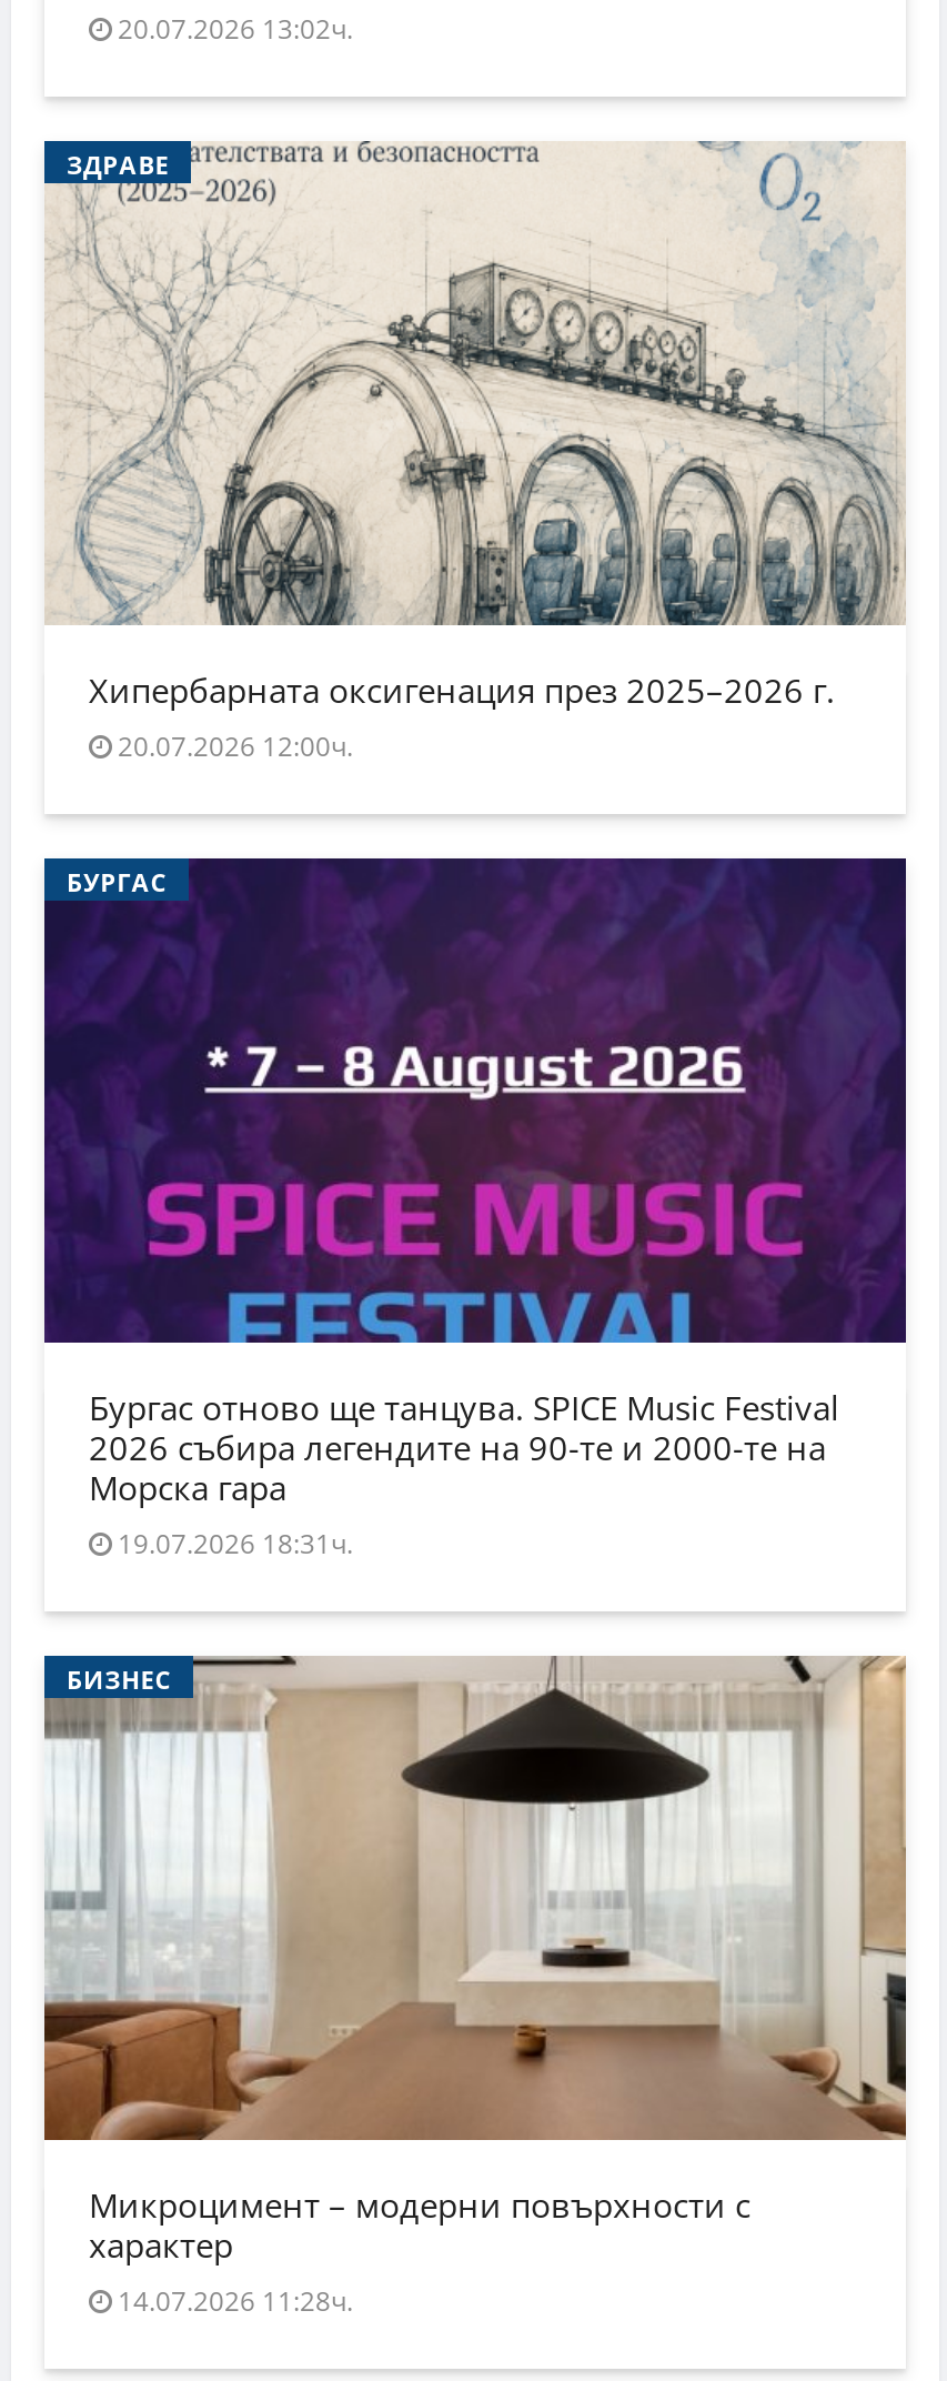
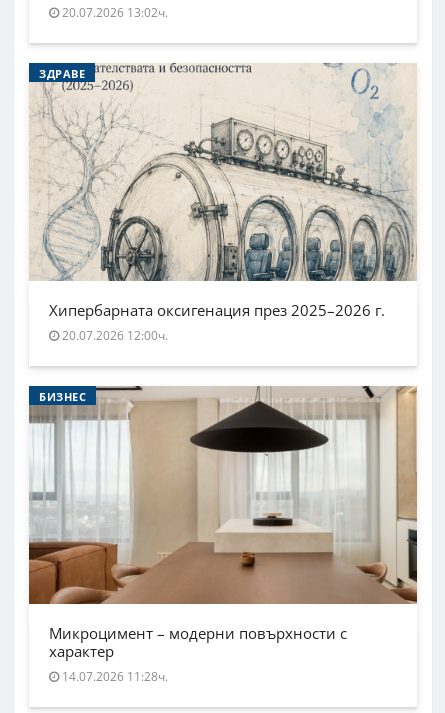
- [image]
- БУРГАС

- Бургас отново ще танцува. SPICE Music Festival
- 2026 събира легендите на 90-те и 2000-те на
- Морска гара
- 19.07.2026 18:31ч.
